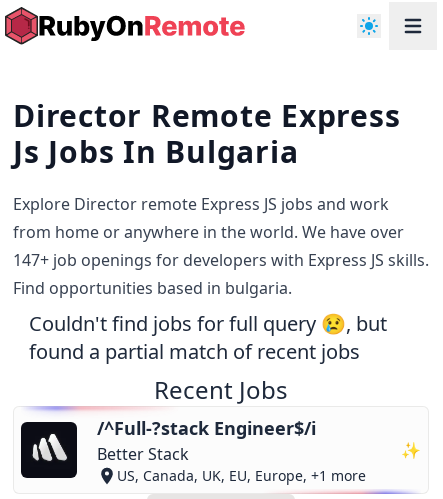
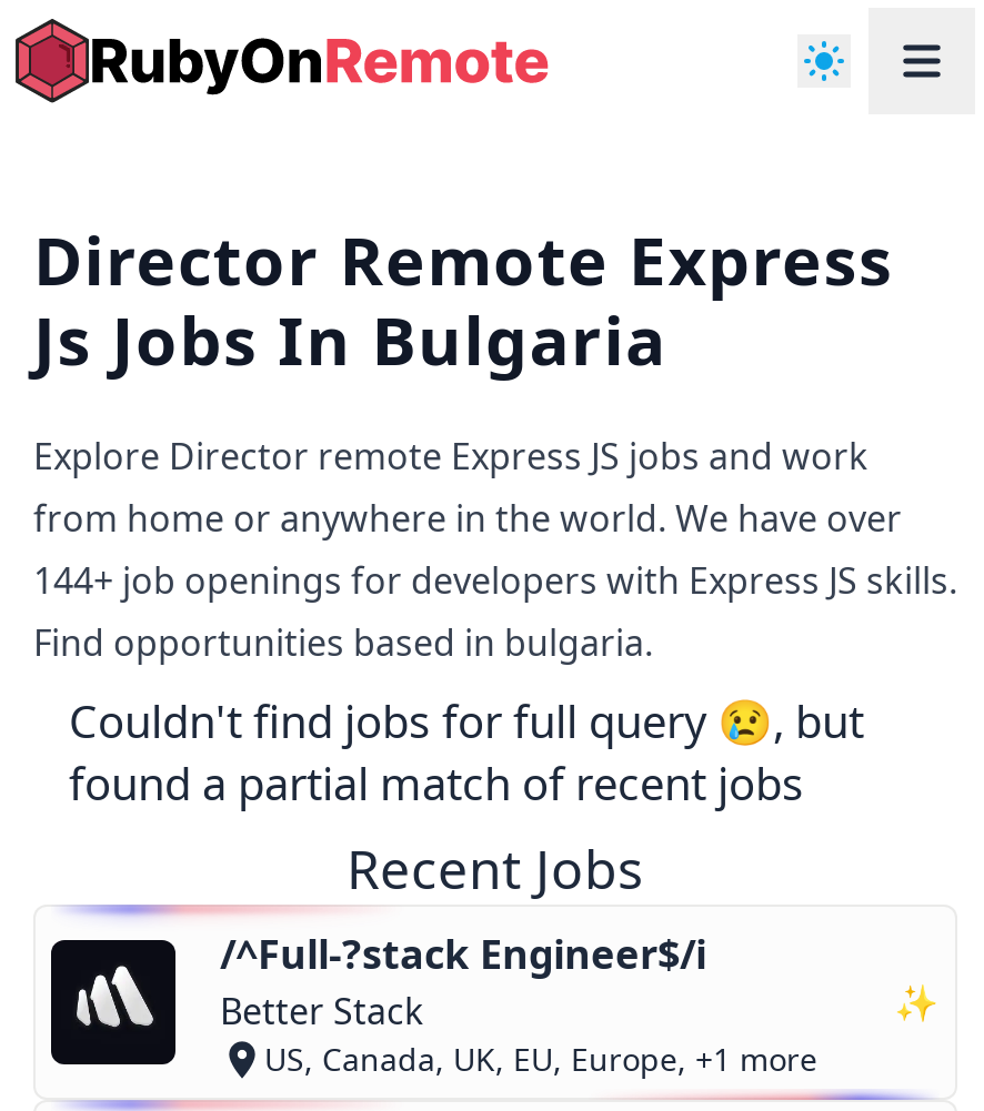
- 147+ job openings for developers with Express JS skills.
+ 144+ job openings for developers with Express JS skills.
